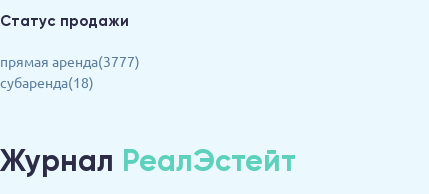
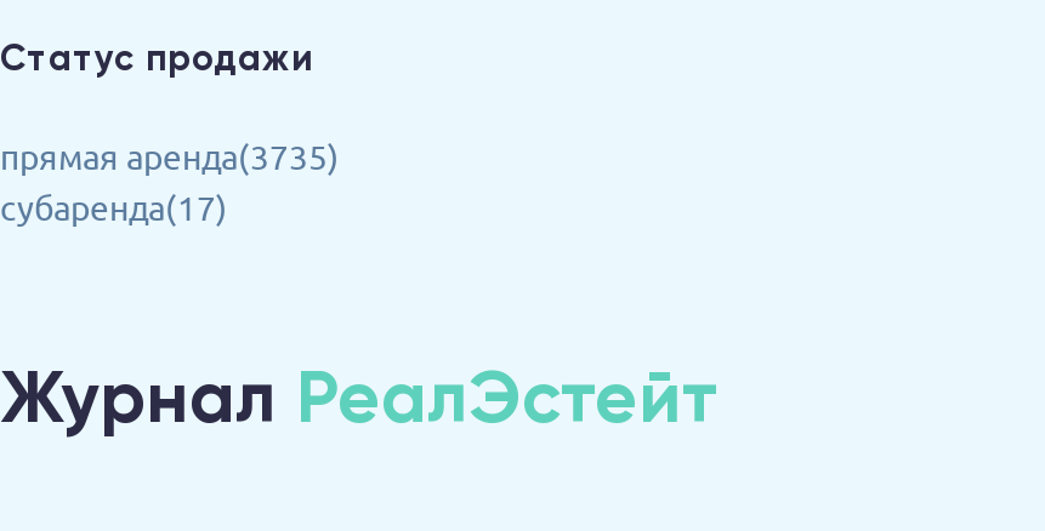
- прямая аренда(3777)
- субаренда(18)
+ прямая аренда(3735)
+ субаренда(17)
